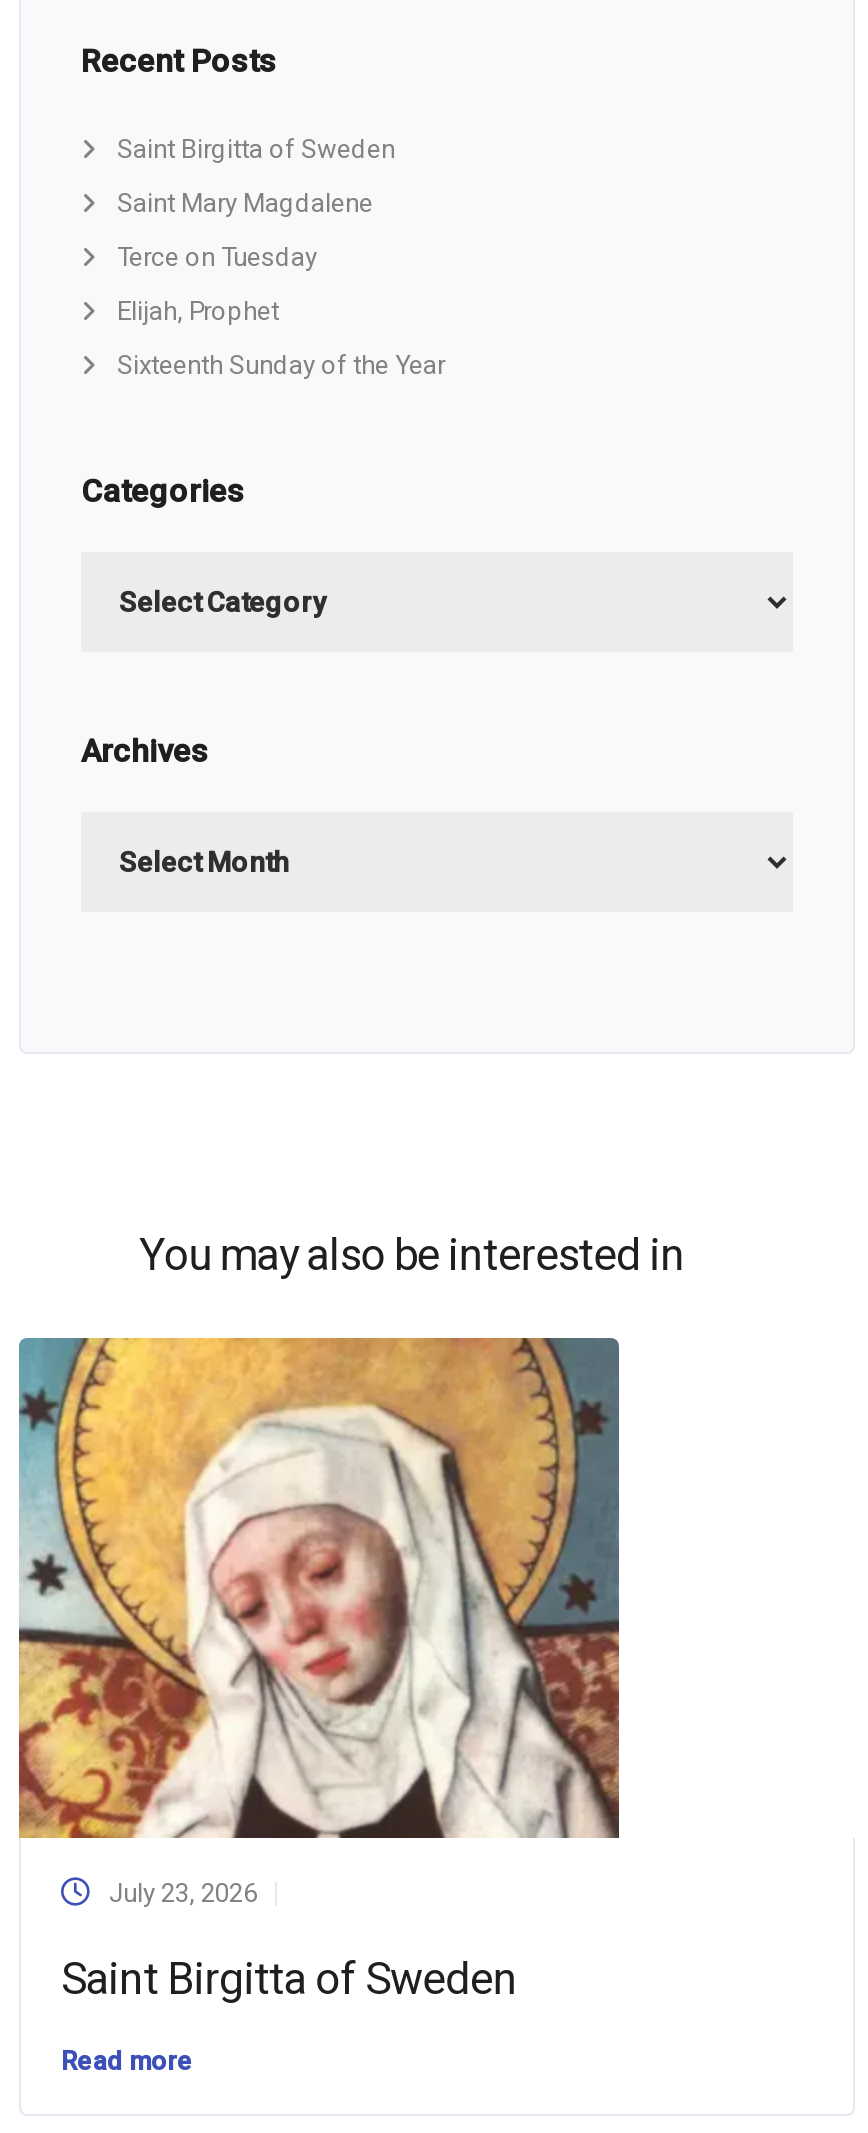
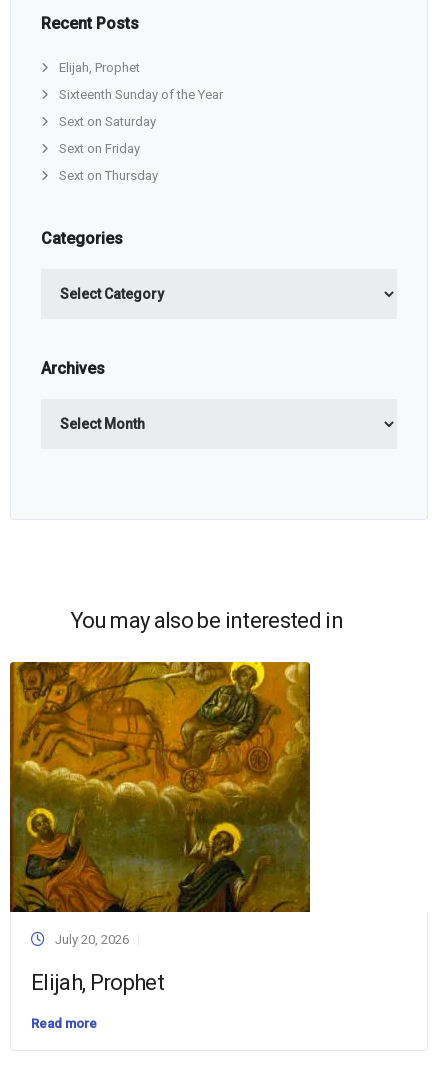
- Saint Birgitta of Sweden
- Saint Mary Magdalene
- Terce on Tuesday

moved up: Elijah, Prophet | Sixteenth Sunday of the Year

+ Sext on Saturday
+ Sext on Friday
+ Sext on Thursday

- [image]
- July 23, 2026
+ [image]
+ July 20, 2026

- Saint Birgitta of Sweden
+ Elijah, Prophet
